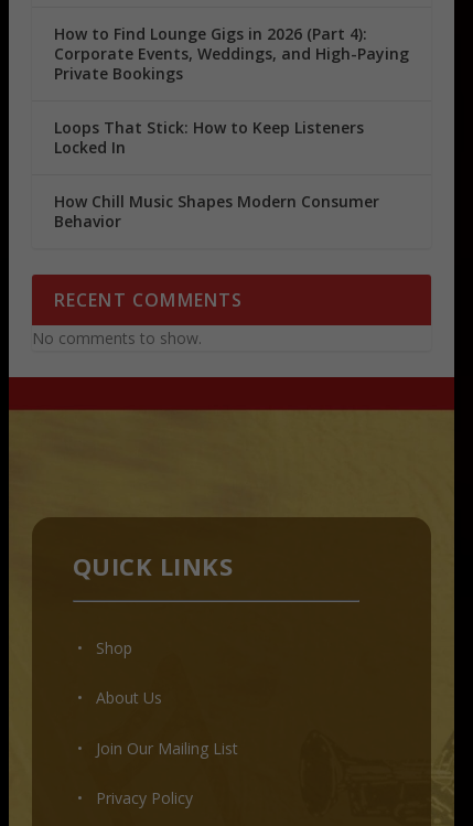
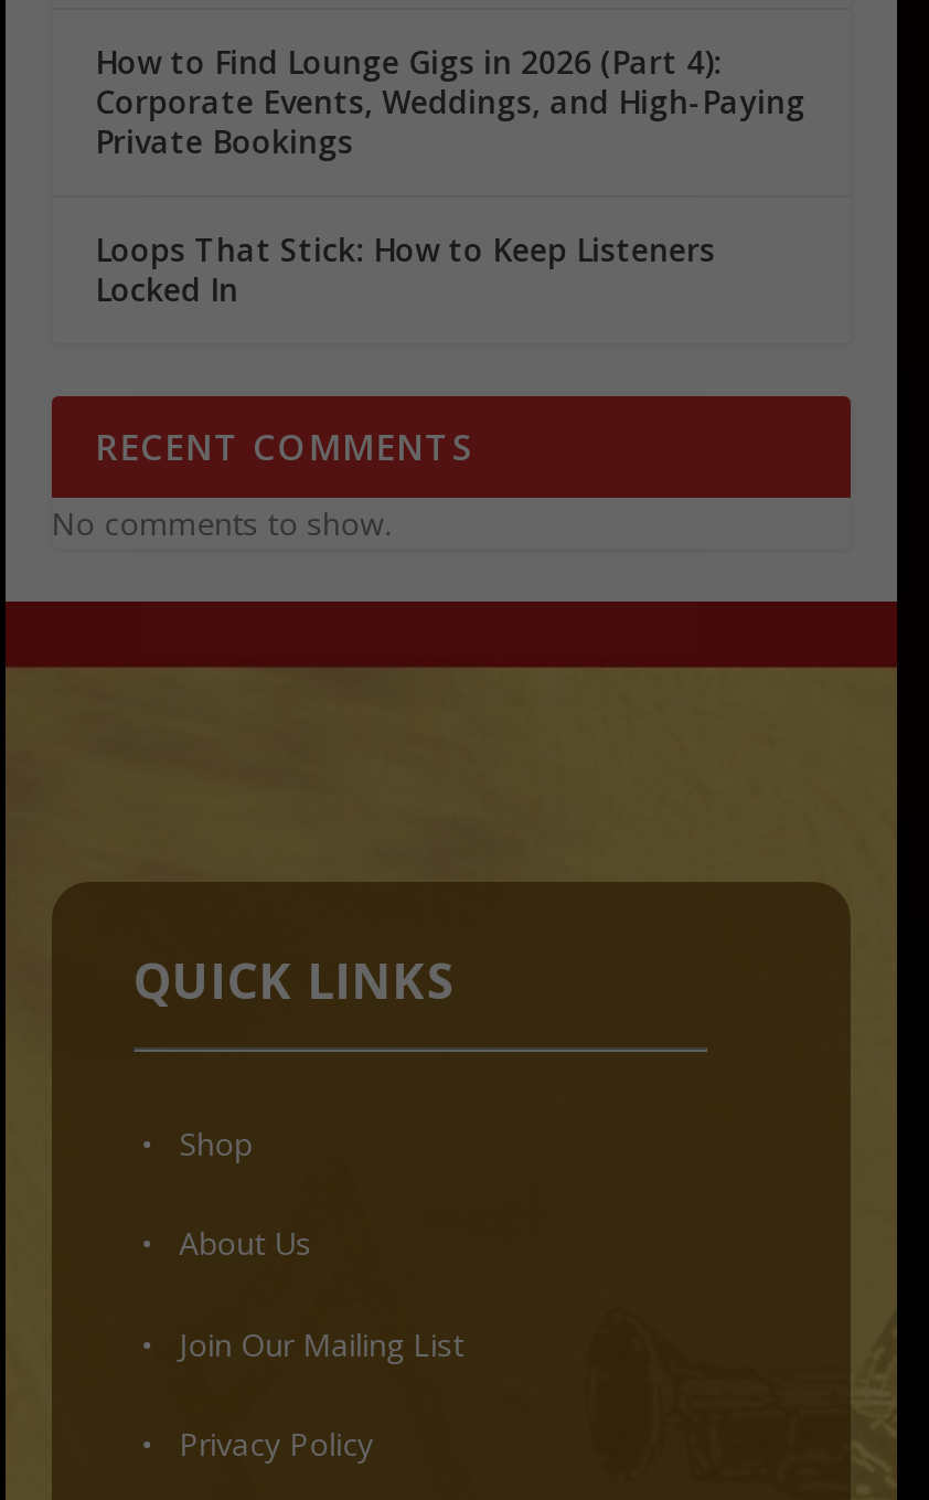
- How Chill Music Shapes Modern Consumer
- Behavior
